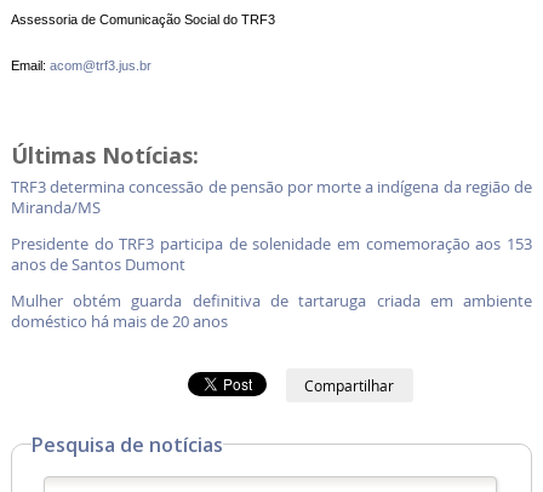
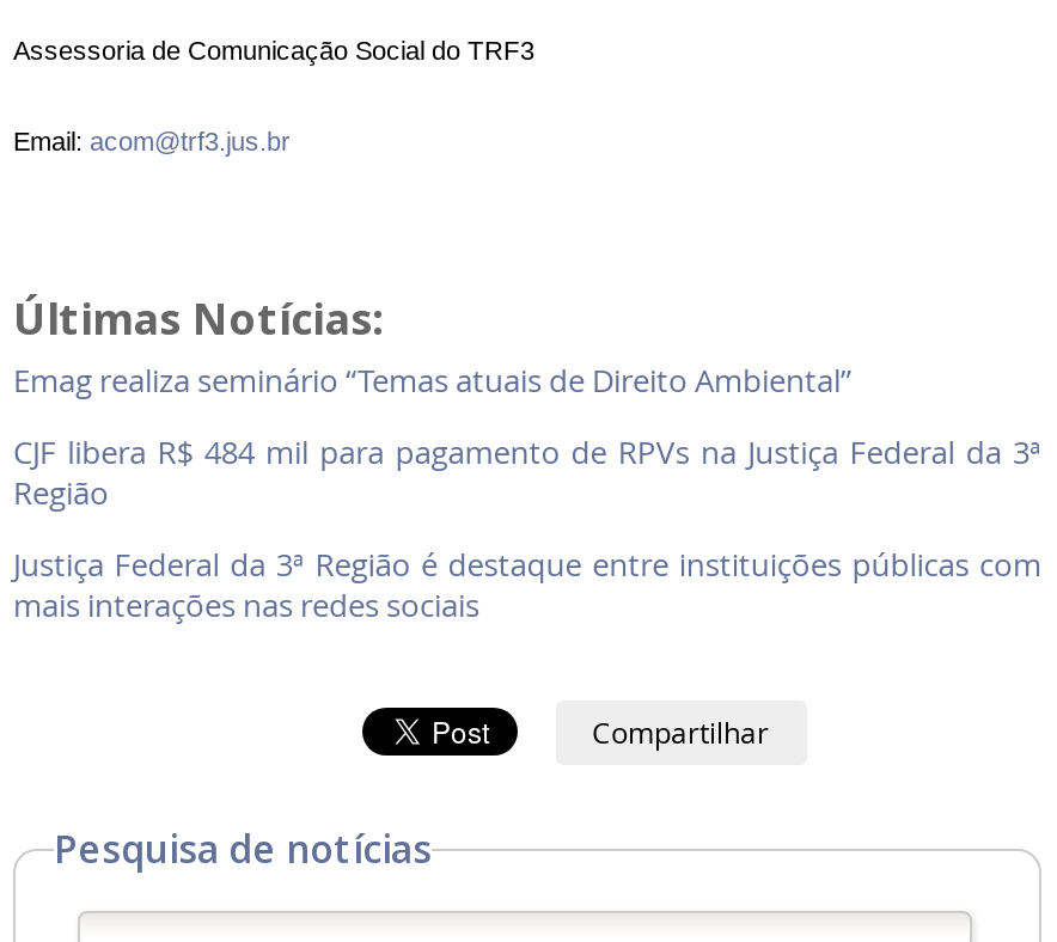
- TRF3 determina concessão de pensão por morte a indígena da região de
- Miranda/MS
+ Emag realiza seminário “Temas atuais de Direito Ambiental”

- Presidente do TRF3 participa de solenidade em comemoração aos 153
- anos de Santos Dumont
+ CJF libera R$ 484 mil para pagamento de RPVs na Justiça Federal da 3ª
+ Região

- Mulher obtém guarda definitiva de tartaruga criada em ambiente
- doméstico há mais de 20 anos
+ Justiça Federal da 3ª Região é destaque entre instituições públicas com
+ mais interações nas redes sociais
